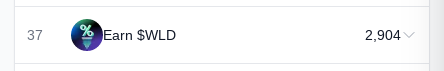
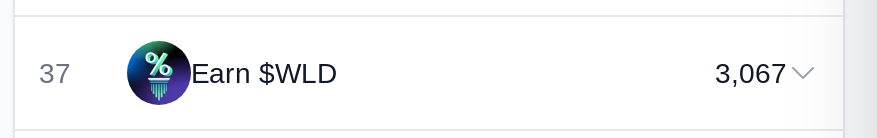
- 2,904
+ 3,067
